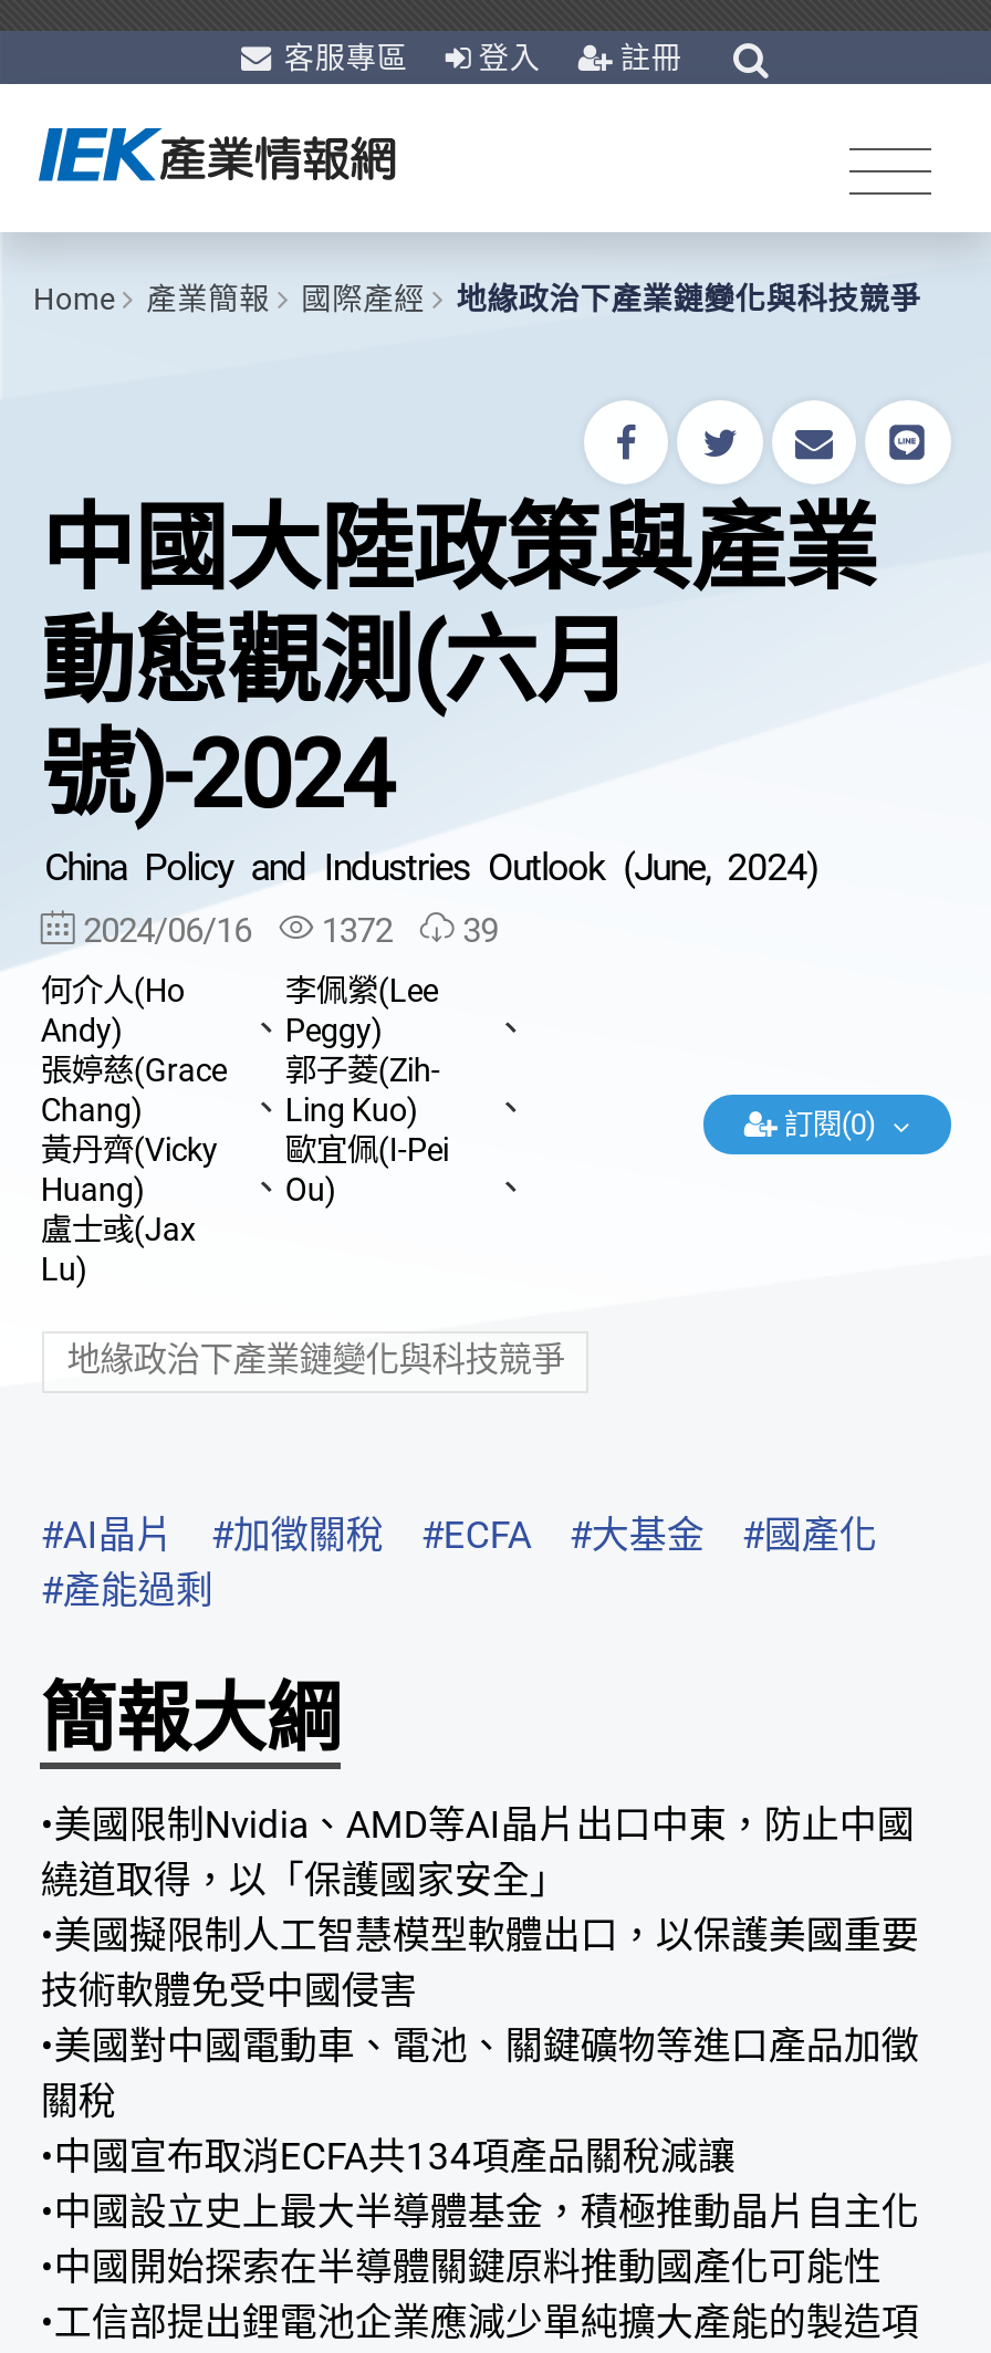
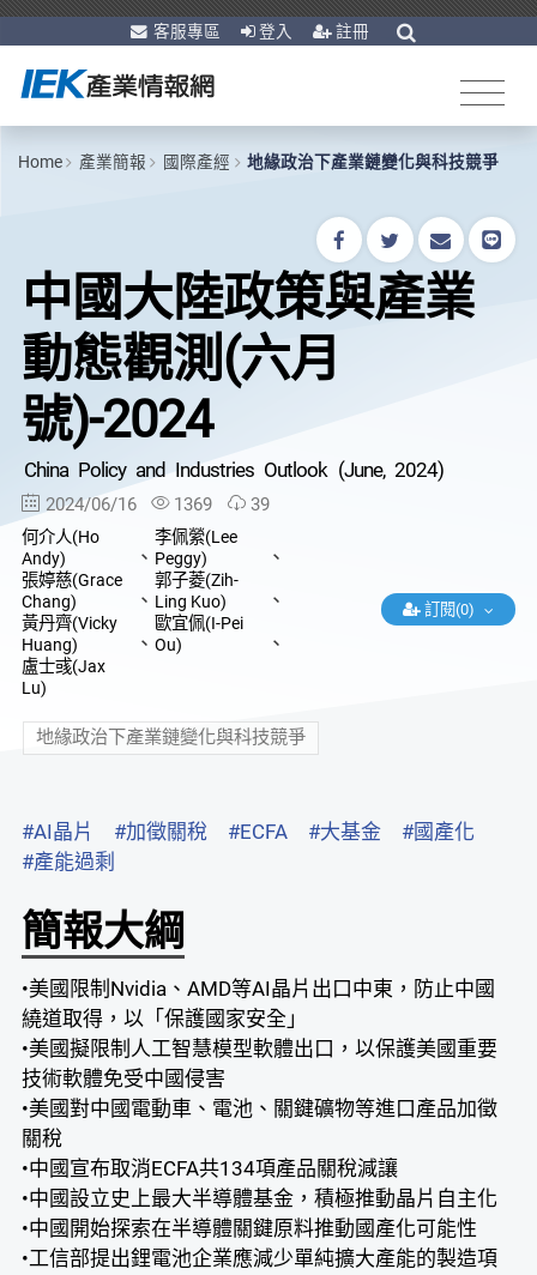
- 2024/06/16 1372 39
+ 2024/06/16 1369 39
